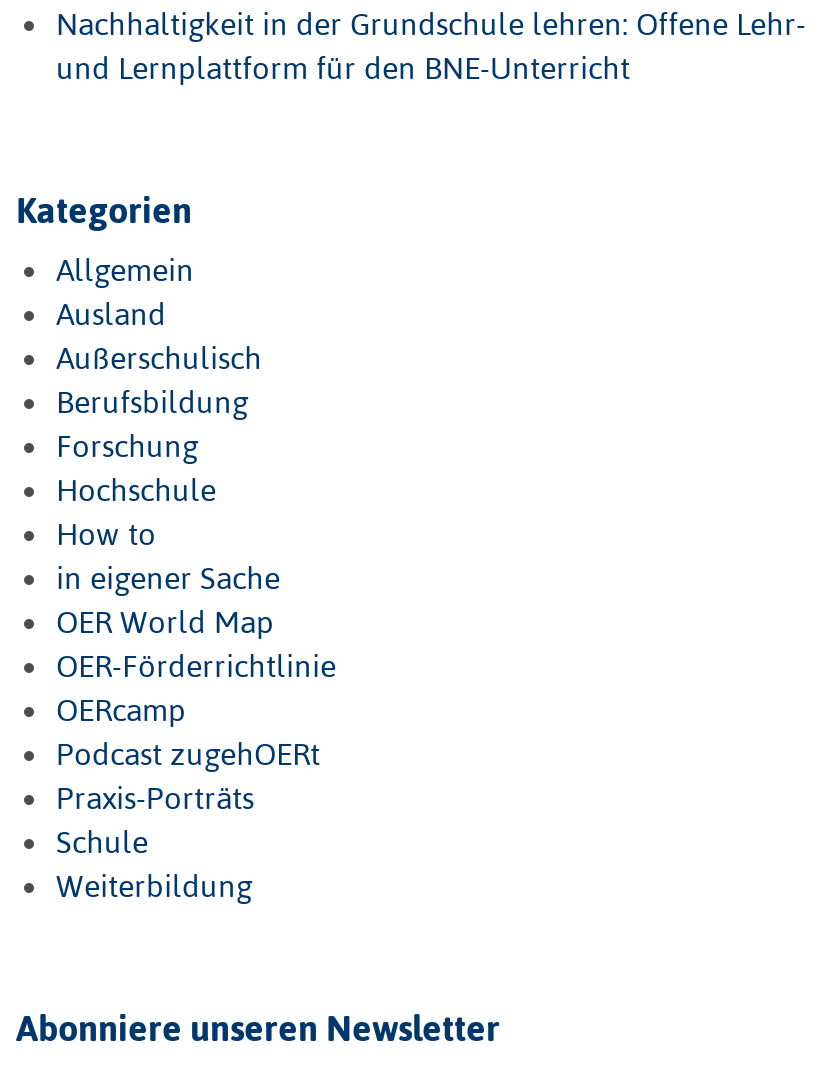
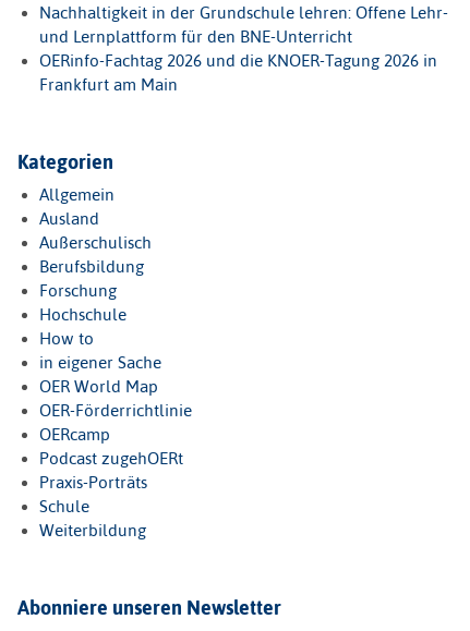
+ OERinfo-Fachtag 2026 und die KNOER-Tagung 2026 in
+ Frankfurt am Main
